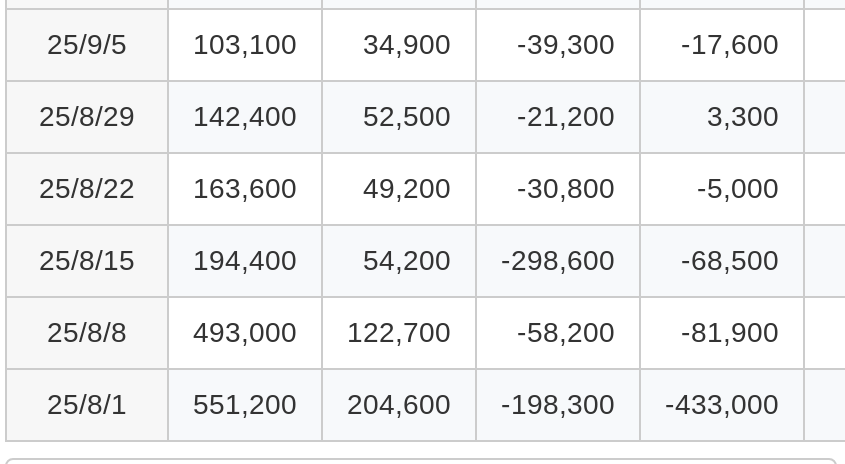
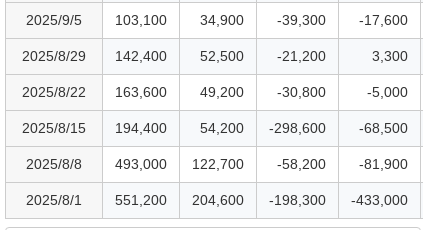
- 25/9/5
+ 2025/9/5

- 25/8/29 142,400
+ 2025/8/29 142,400

- 25/8/22 163,600
+ 2025/8/22 163,600

- 25/8/15 194,400
+ 2025/8/15 194,400

- 25/8/8
+ 2025/8/8

- 25/8/1
+ 2025/8/1
